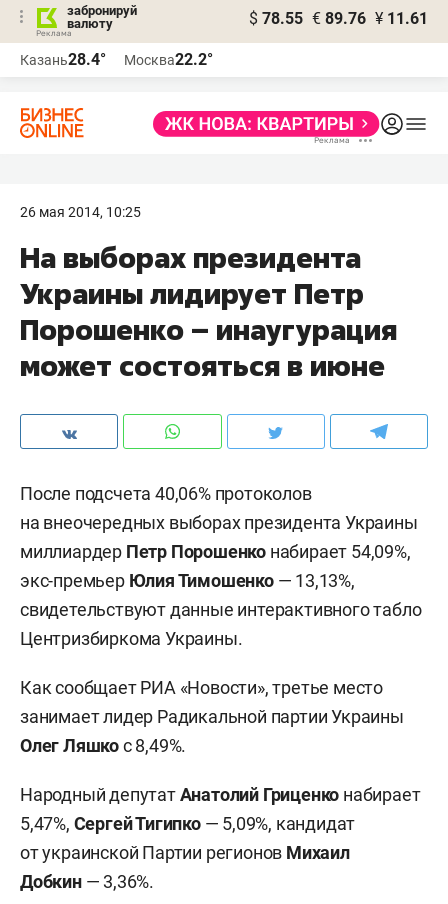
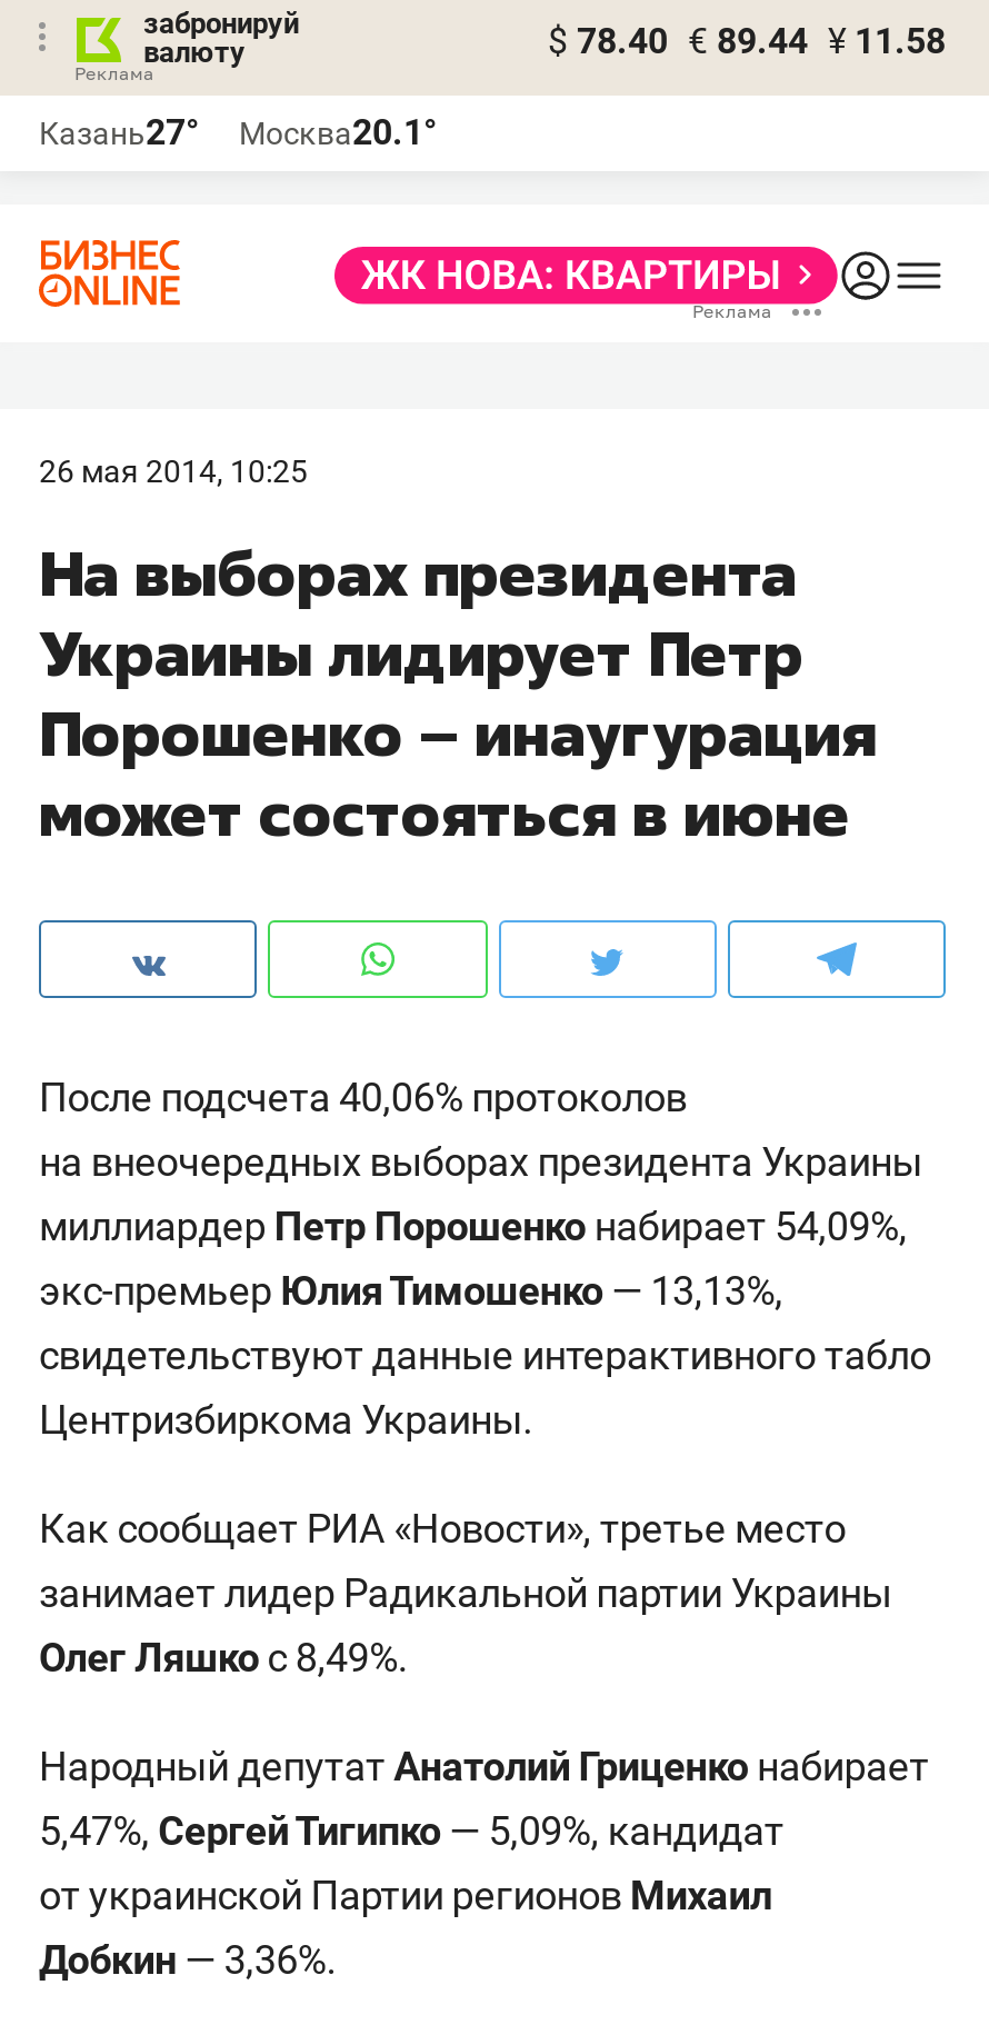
- $ 78.55 € 89.76 ¥ 11.61
+ $ 78.40 € 89.44 ¥ 11.58

- Казань28.4°
+ Казань27°

- Москва22.2°
+ Москва20.1°
